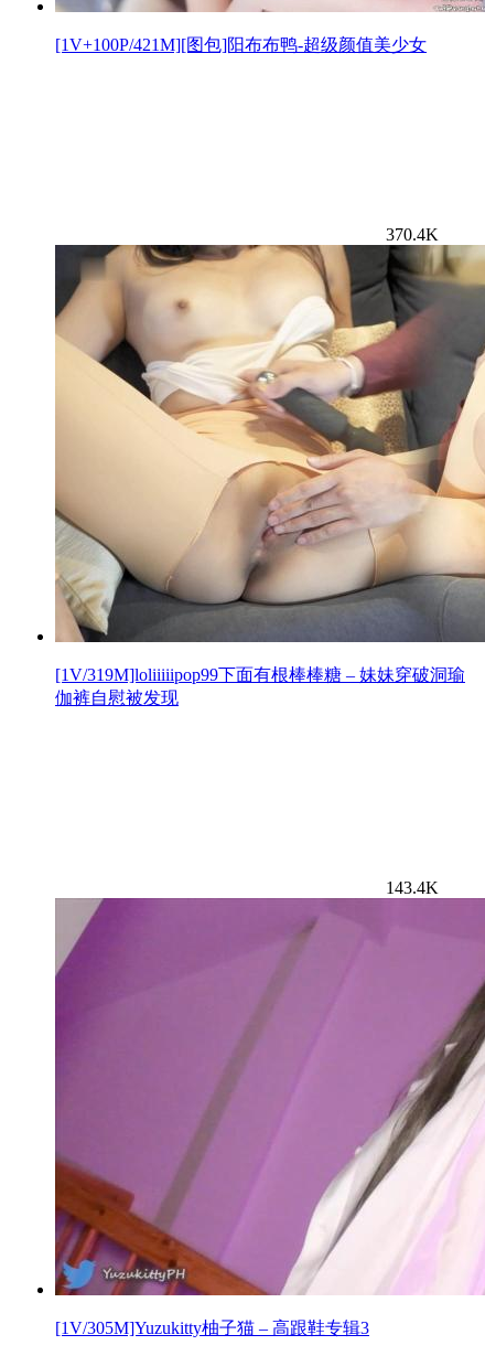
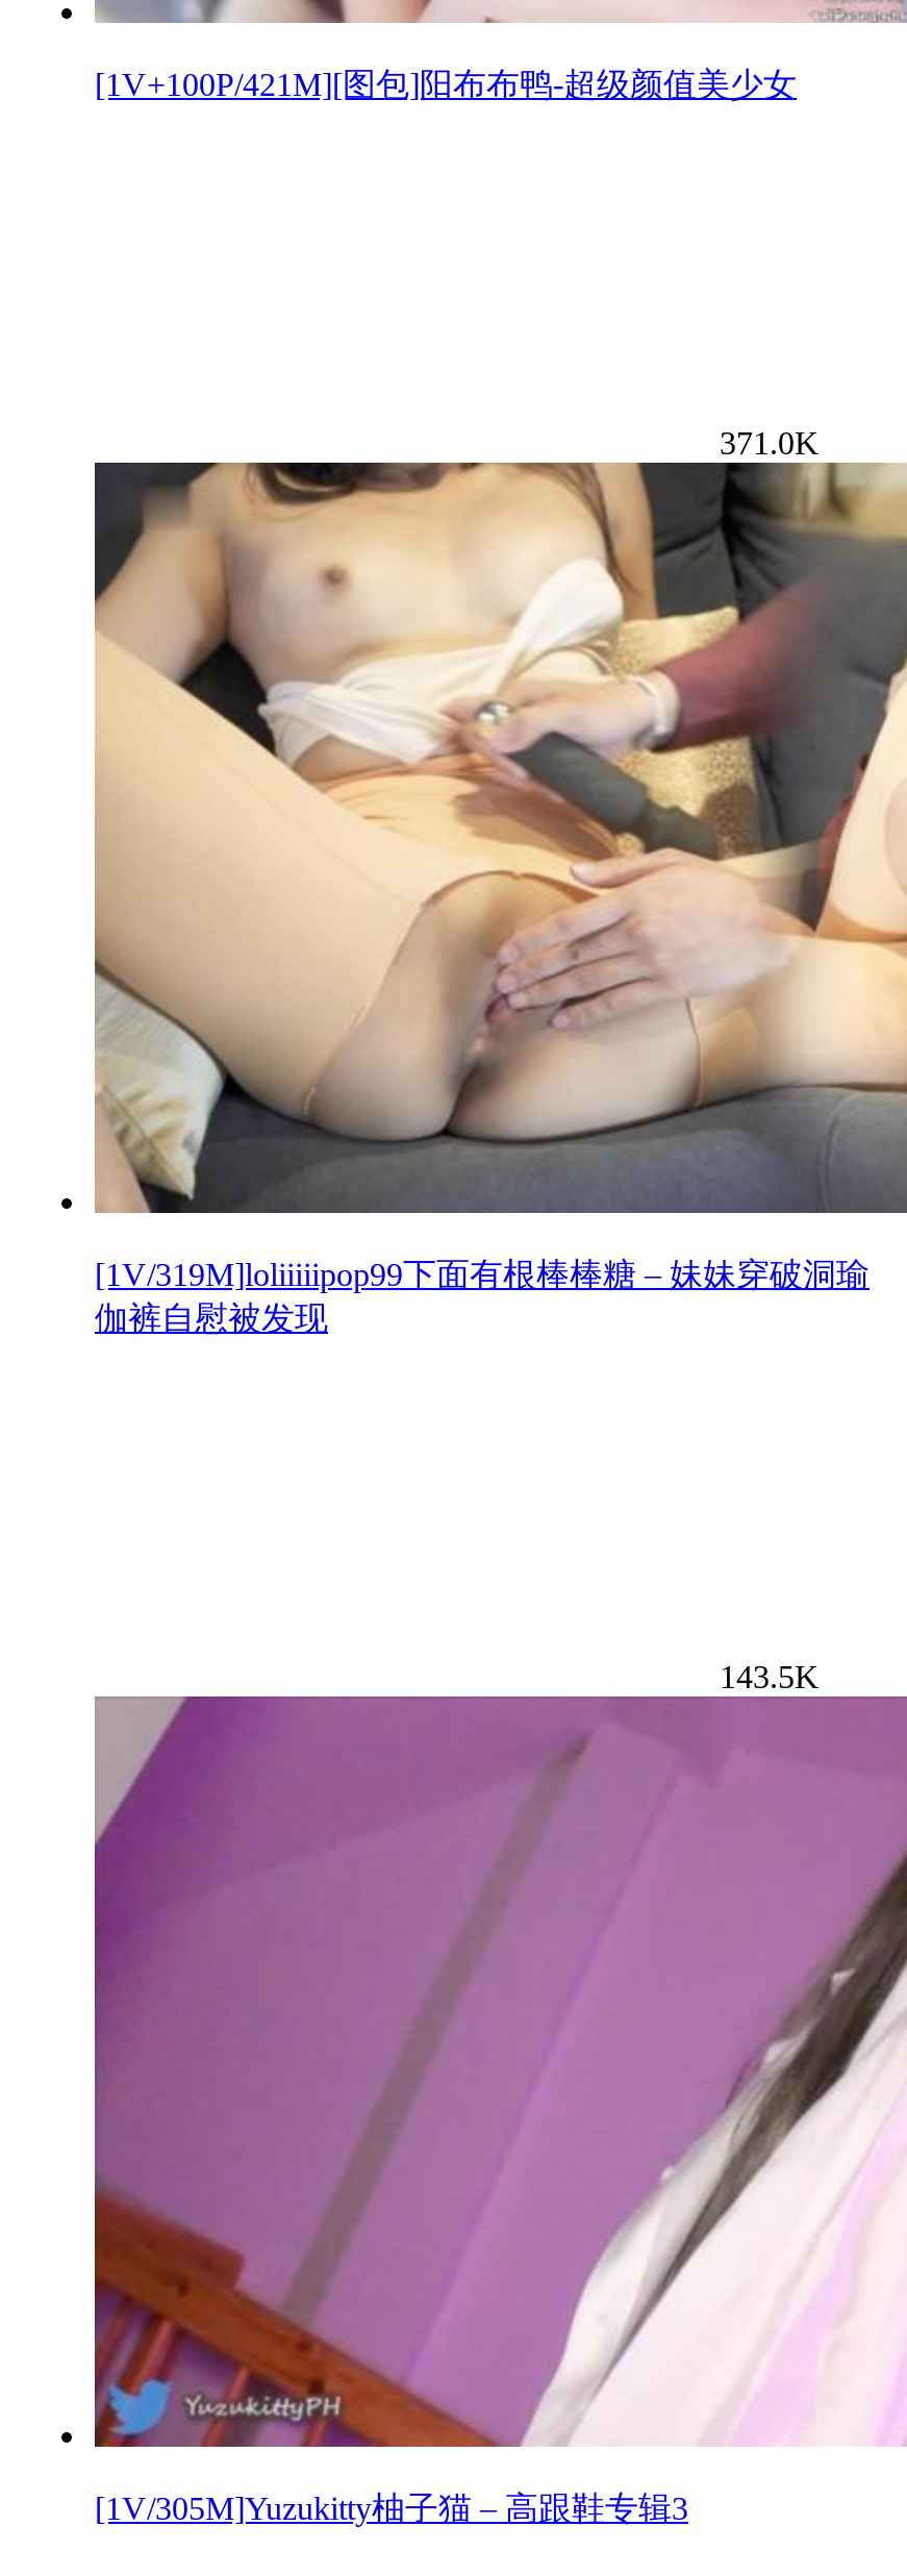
- 370.4K
+ 371.0K

- 143.4K
+ 143.5K
